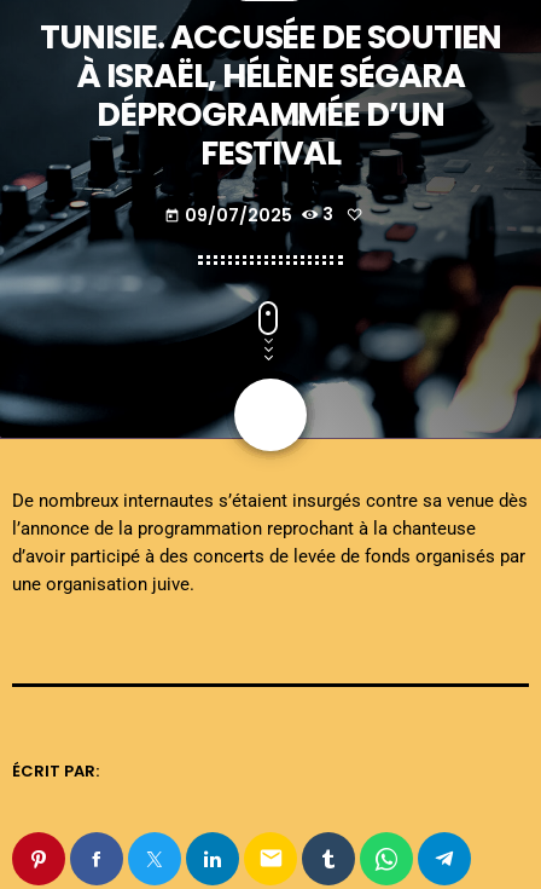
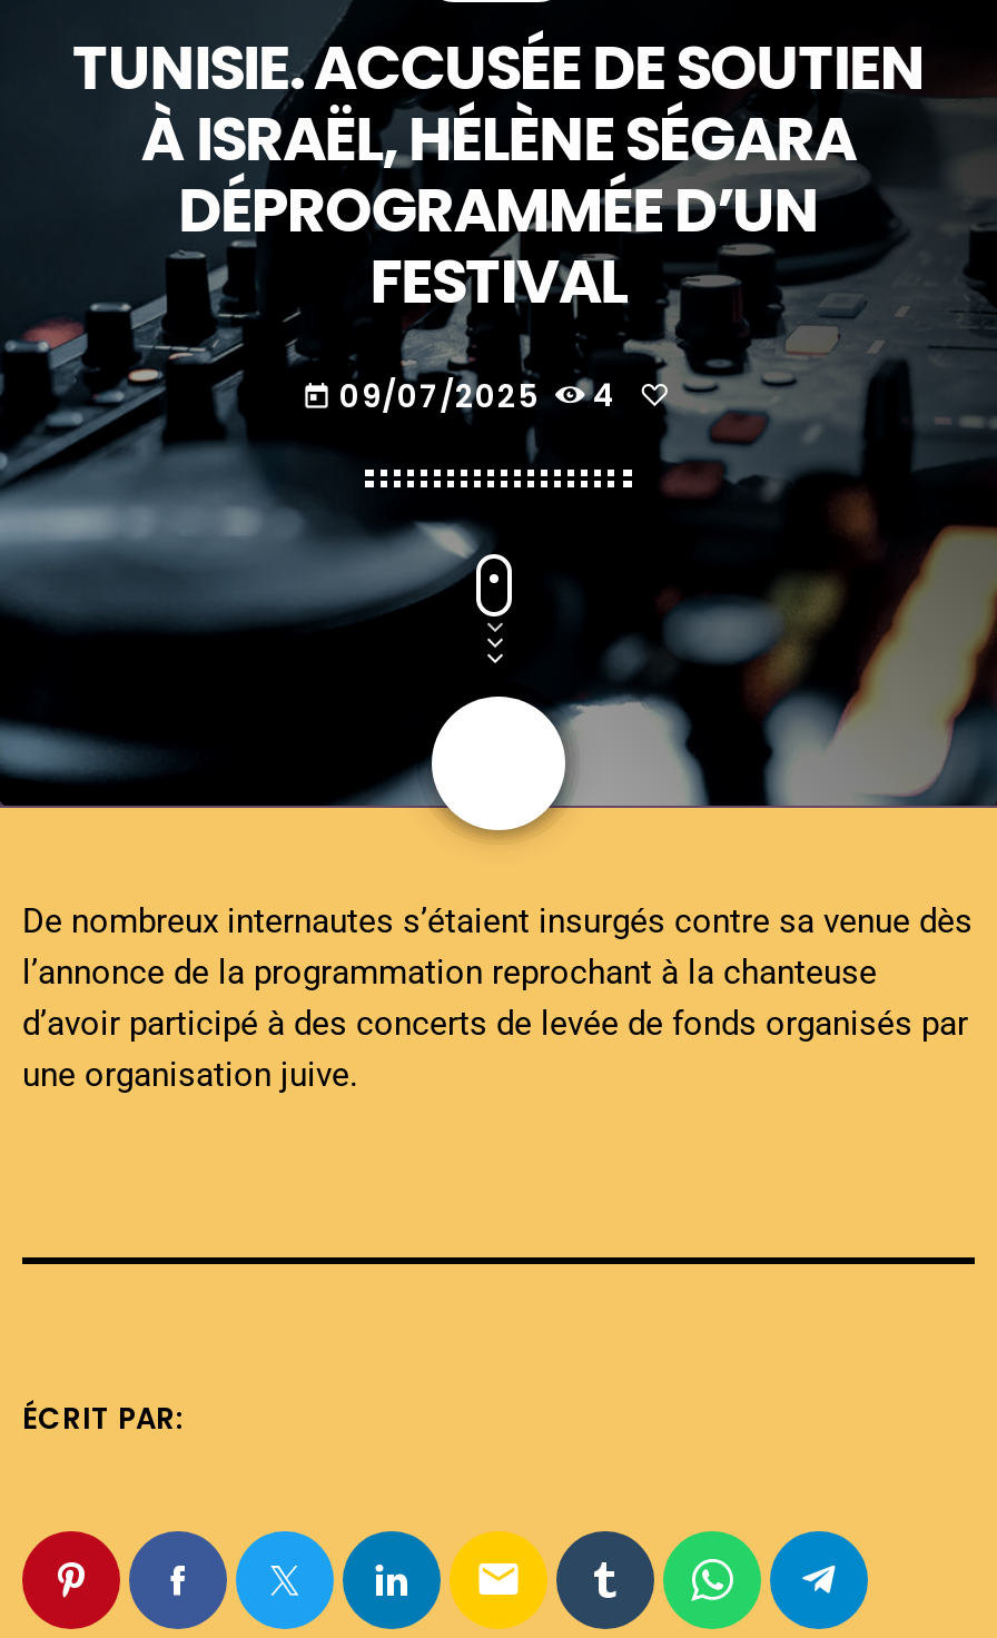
- 3
+ 4
